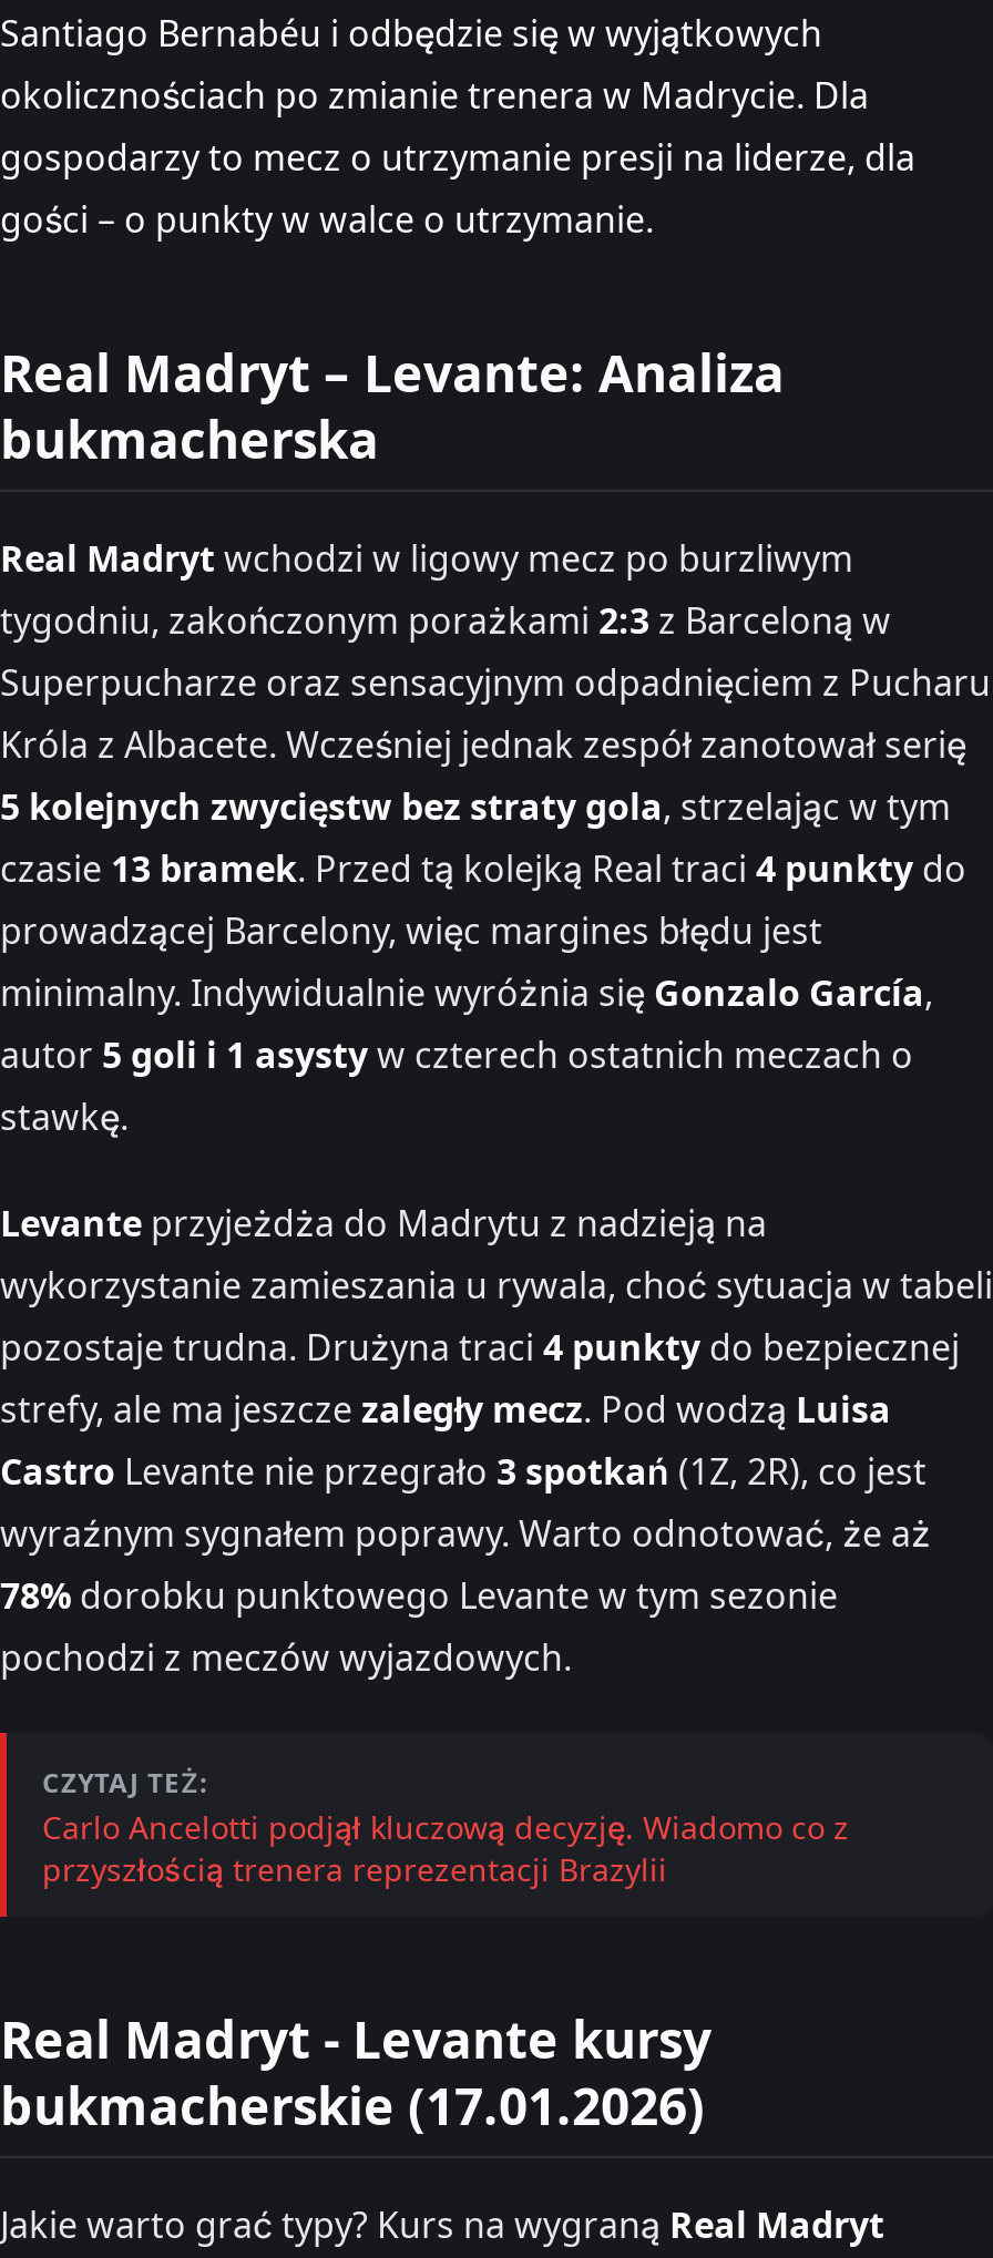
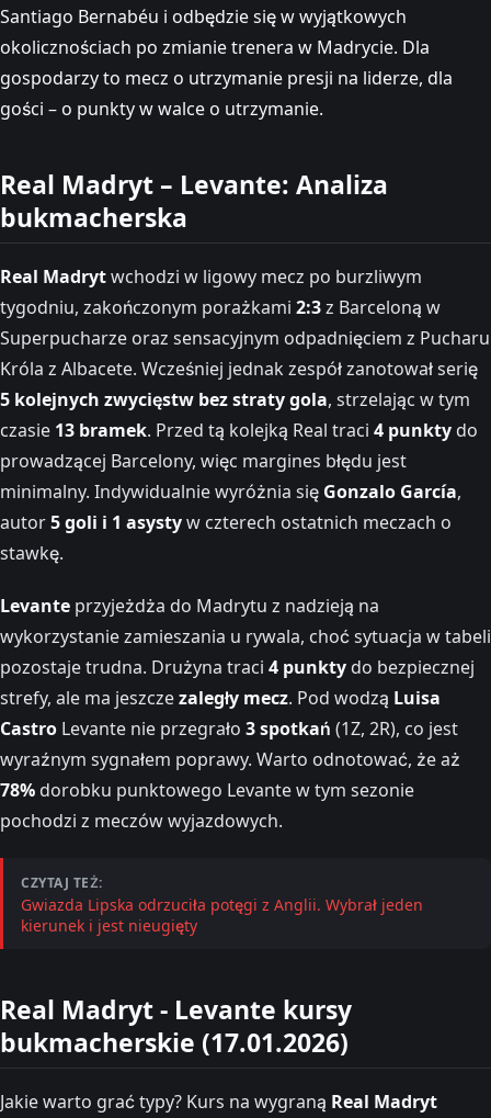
- Carlo Ancelotti podjął kluczową decyzję. Wiadomo co z
- przyszłością trenera reprezentacji Brazylii
+ Gwiazda Lipska odrzuciła potęgi z Anglii. Wybrał jeden
+ kierunek i jest nieugięty
